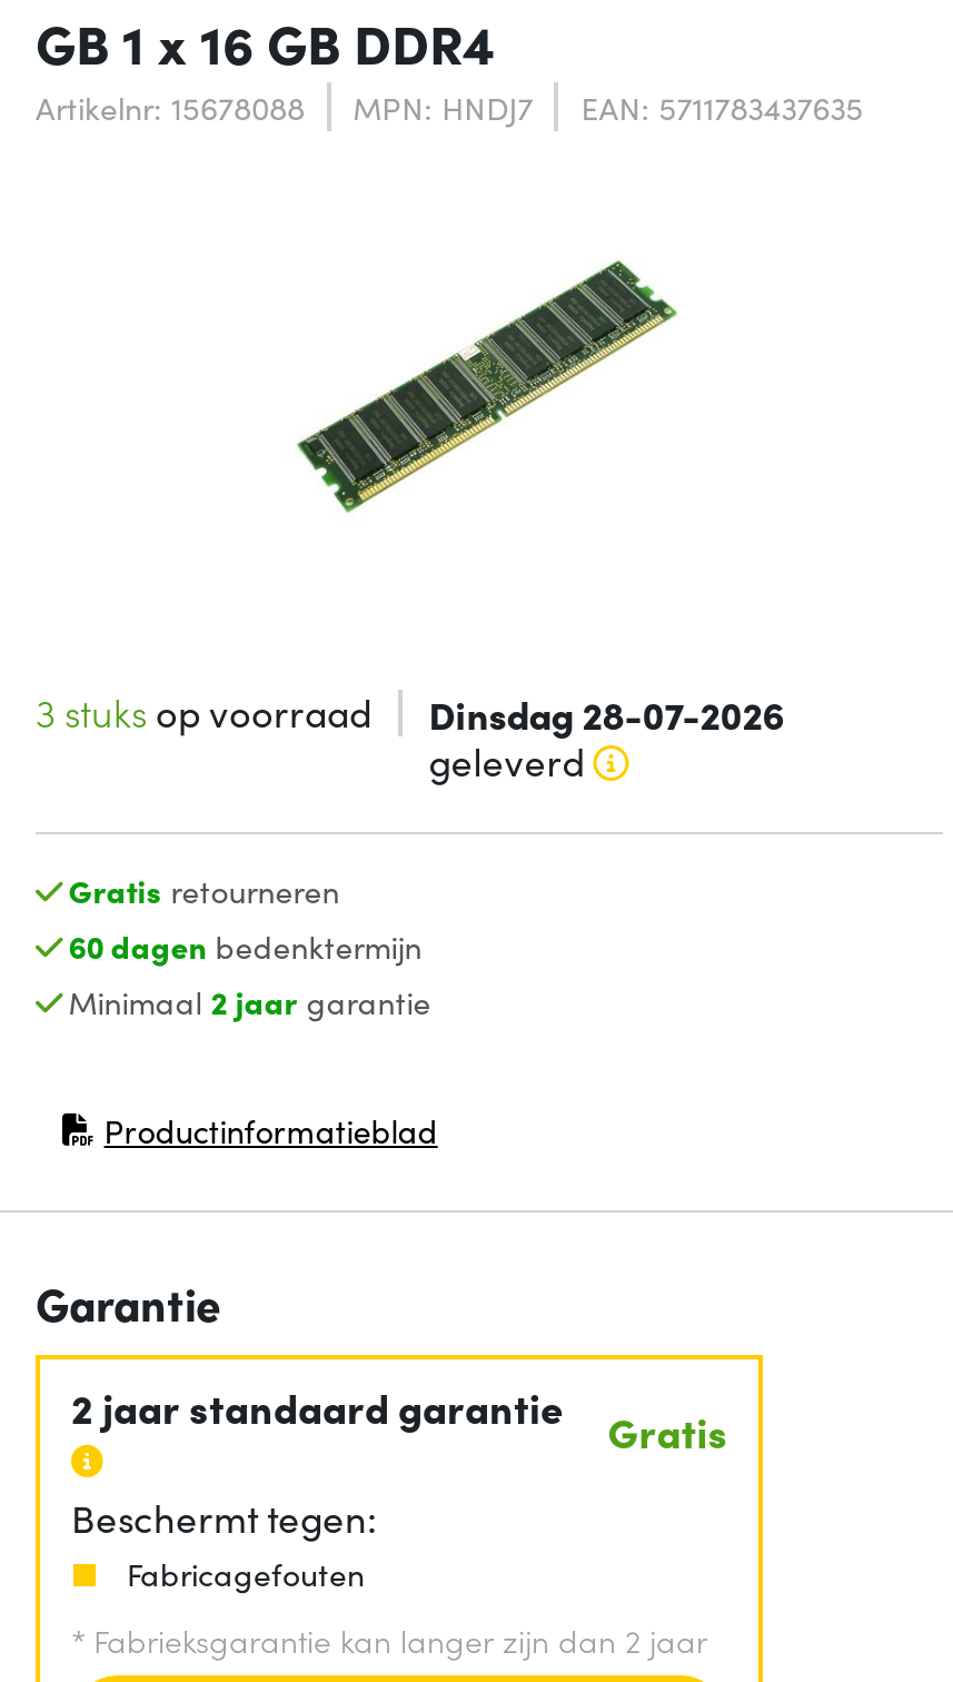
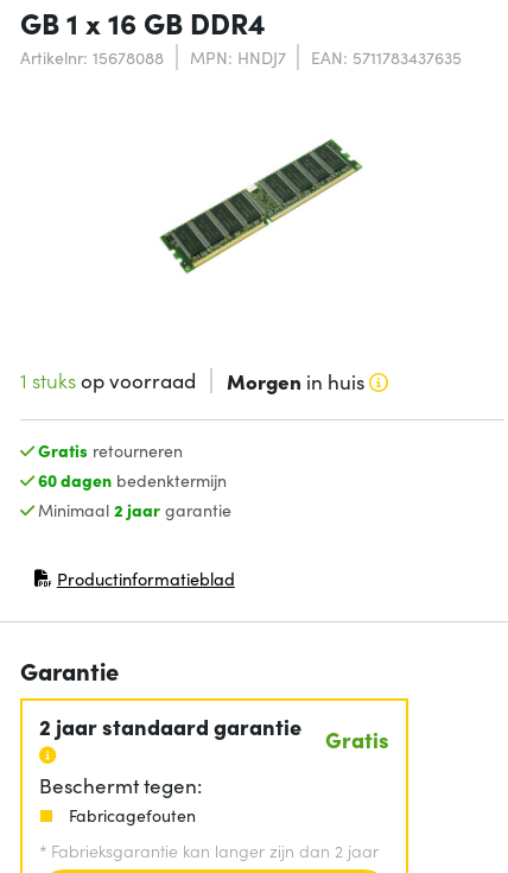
- 3 stuks op voorraad
- Dinsdag 28-07-2026
- geleverd
+ 1 stuks op voorraad
+ Morgen in huis
